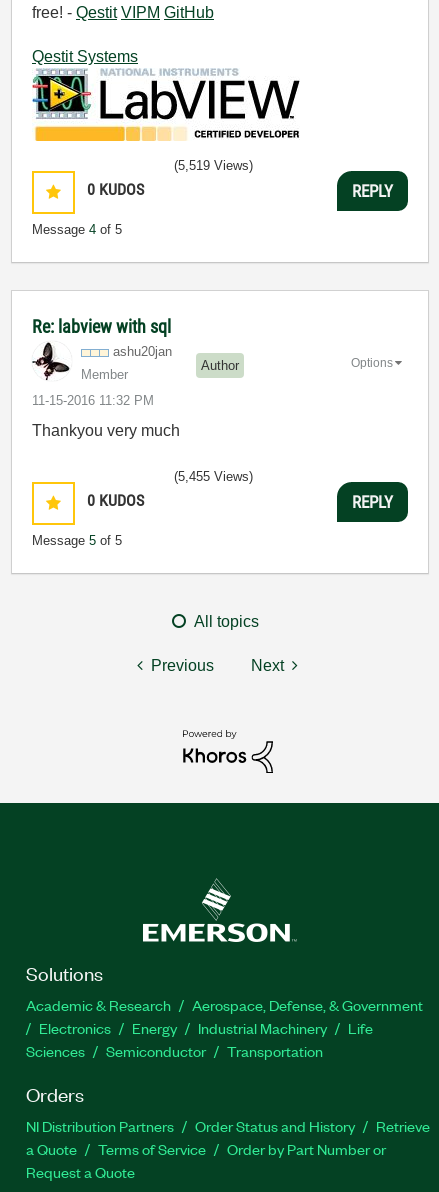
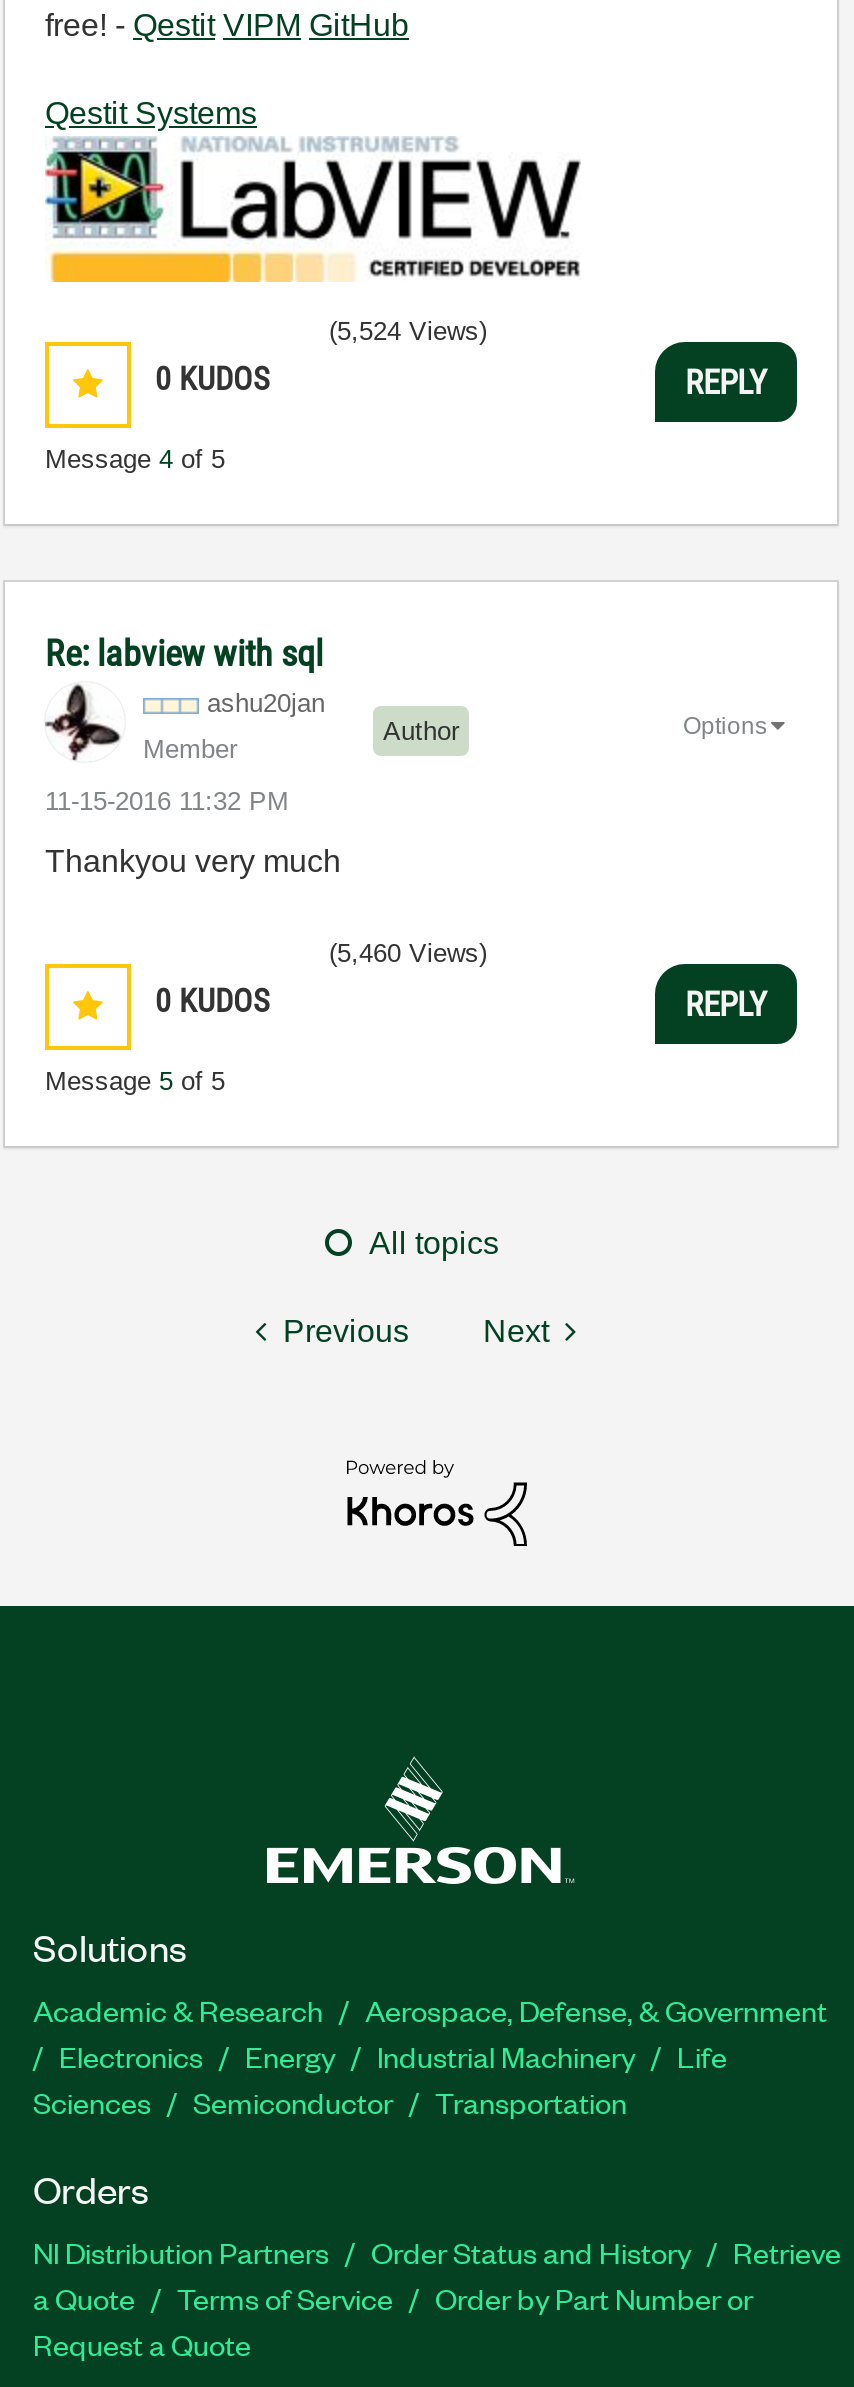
- (5,519 Views)
+ (5,524 Views)

- (5,455 Views)
+ (5,460 Views)
